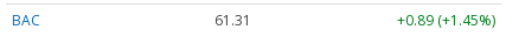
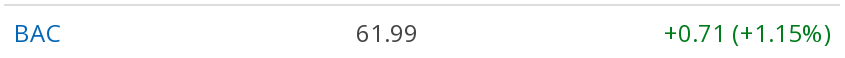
- 61.31
+ 61.99

- +0.89 (+1.45%)
+ +0.71 (+1.15%)
